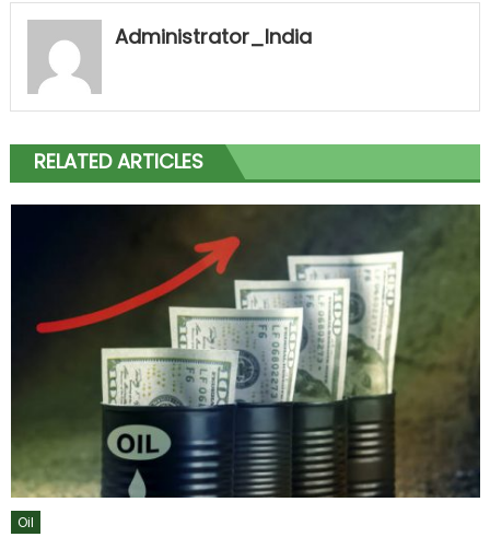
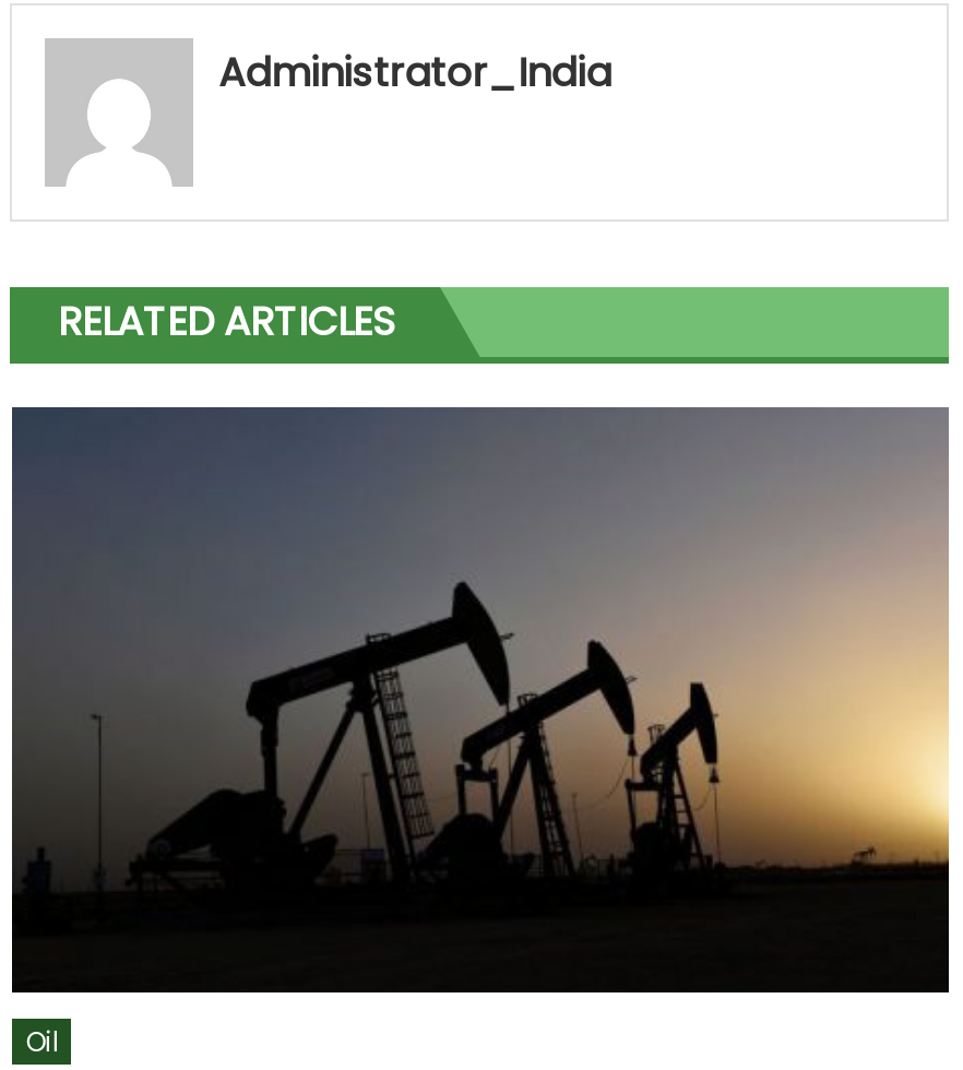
- [image]
+ [image]
